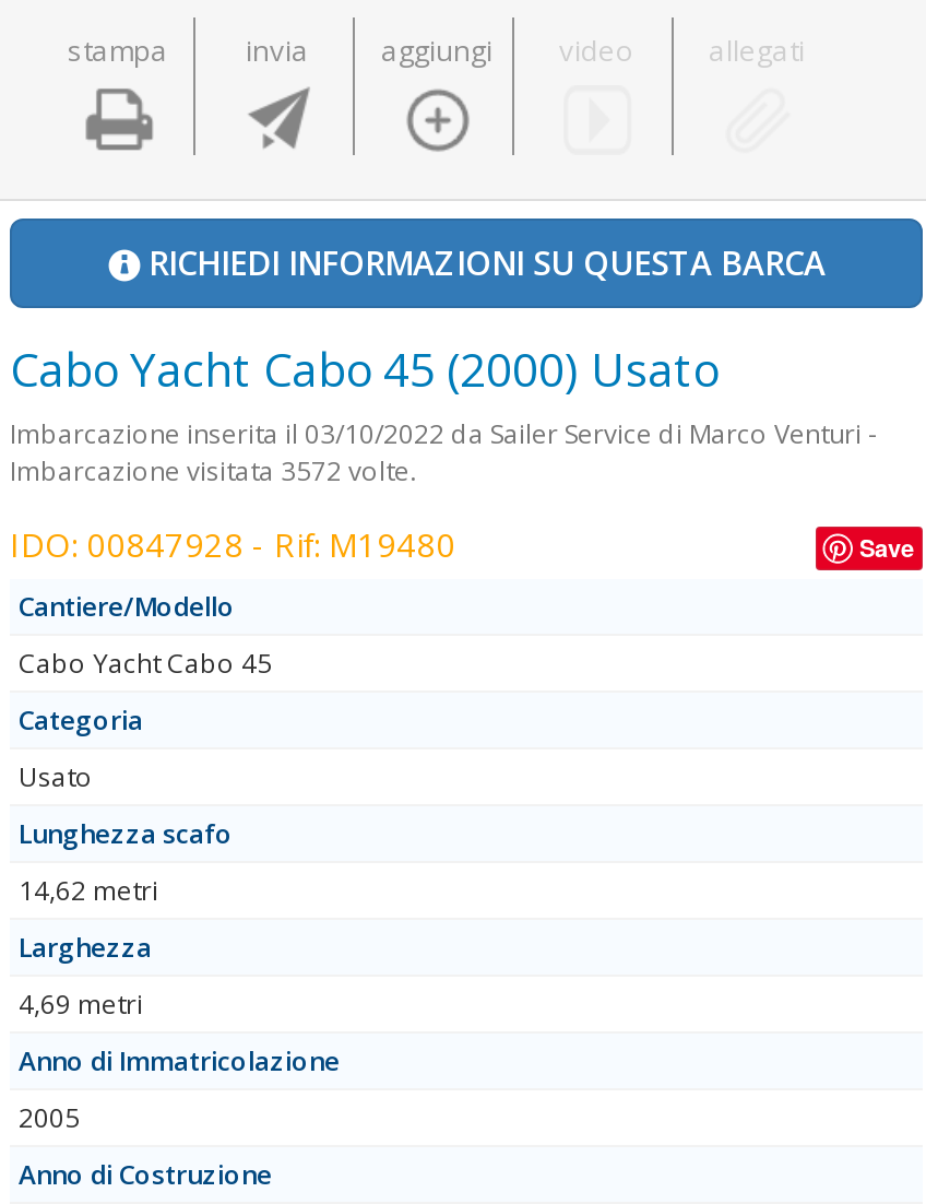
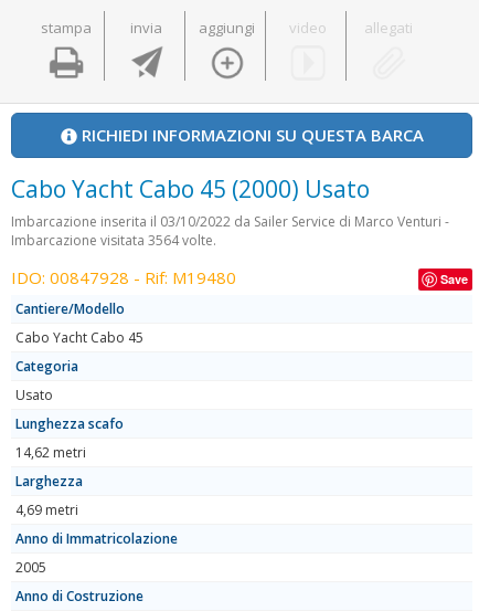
- Imbarcazione visitata 3572 volte.
+ Imbarcazione visitata 3564 volte.
